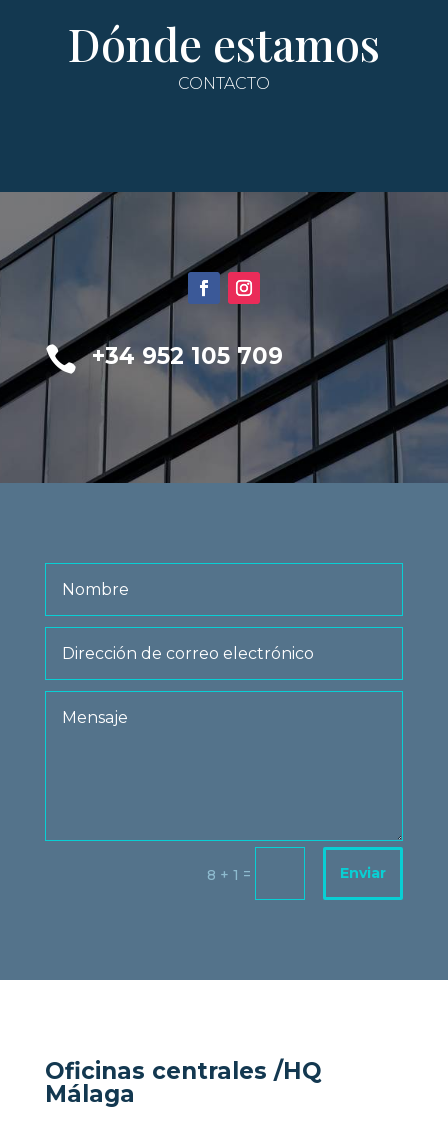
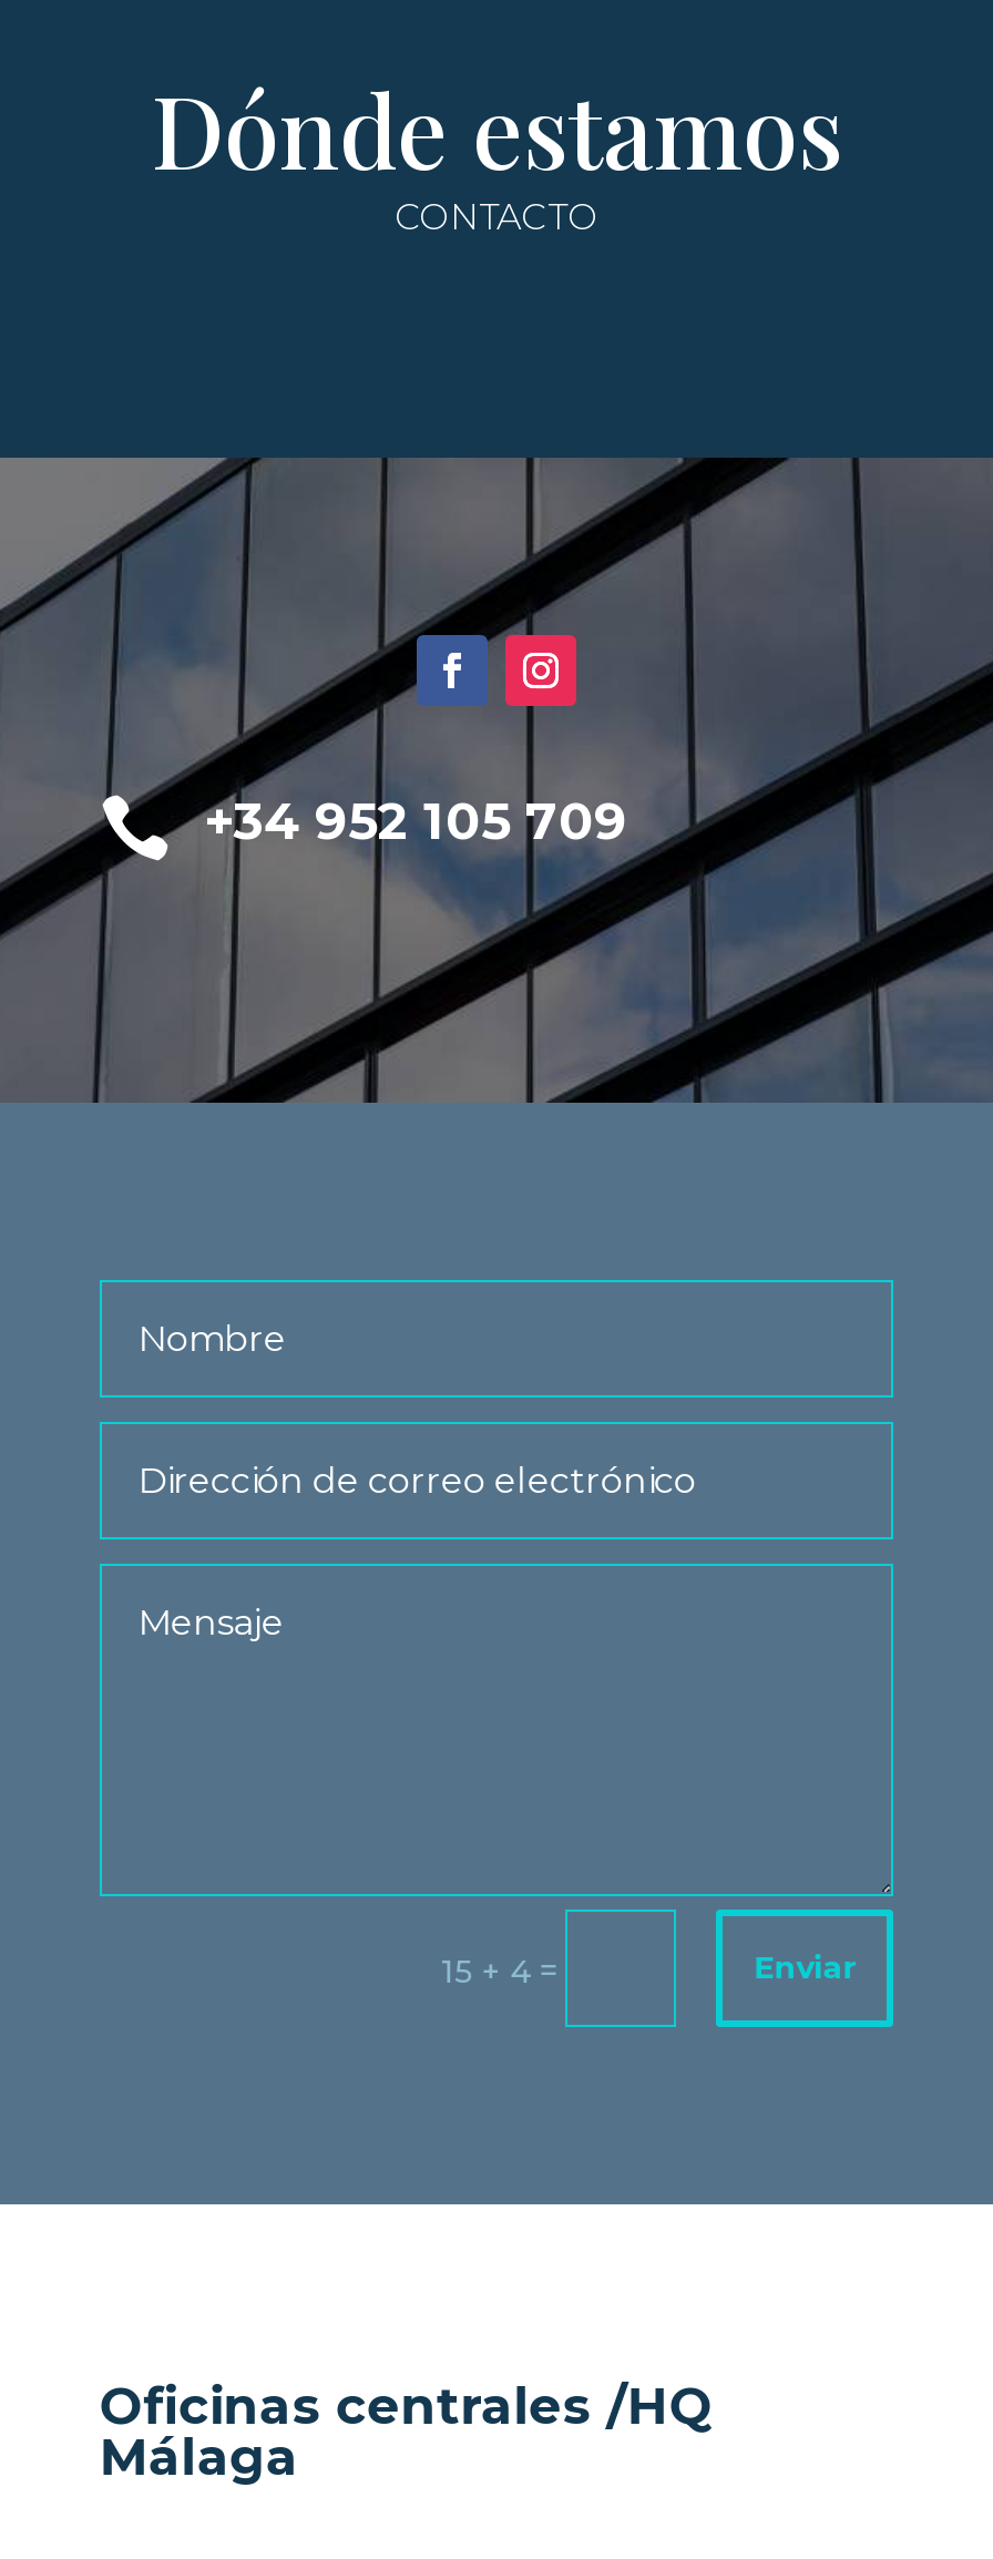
- 8 + 1 =
+ 15 + 4 =
